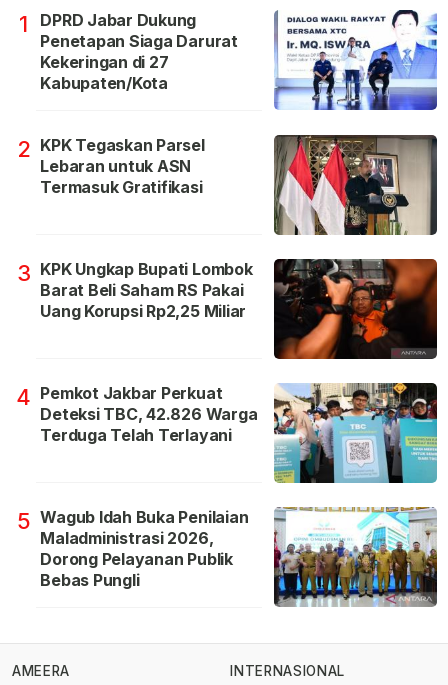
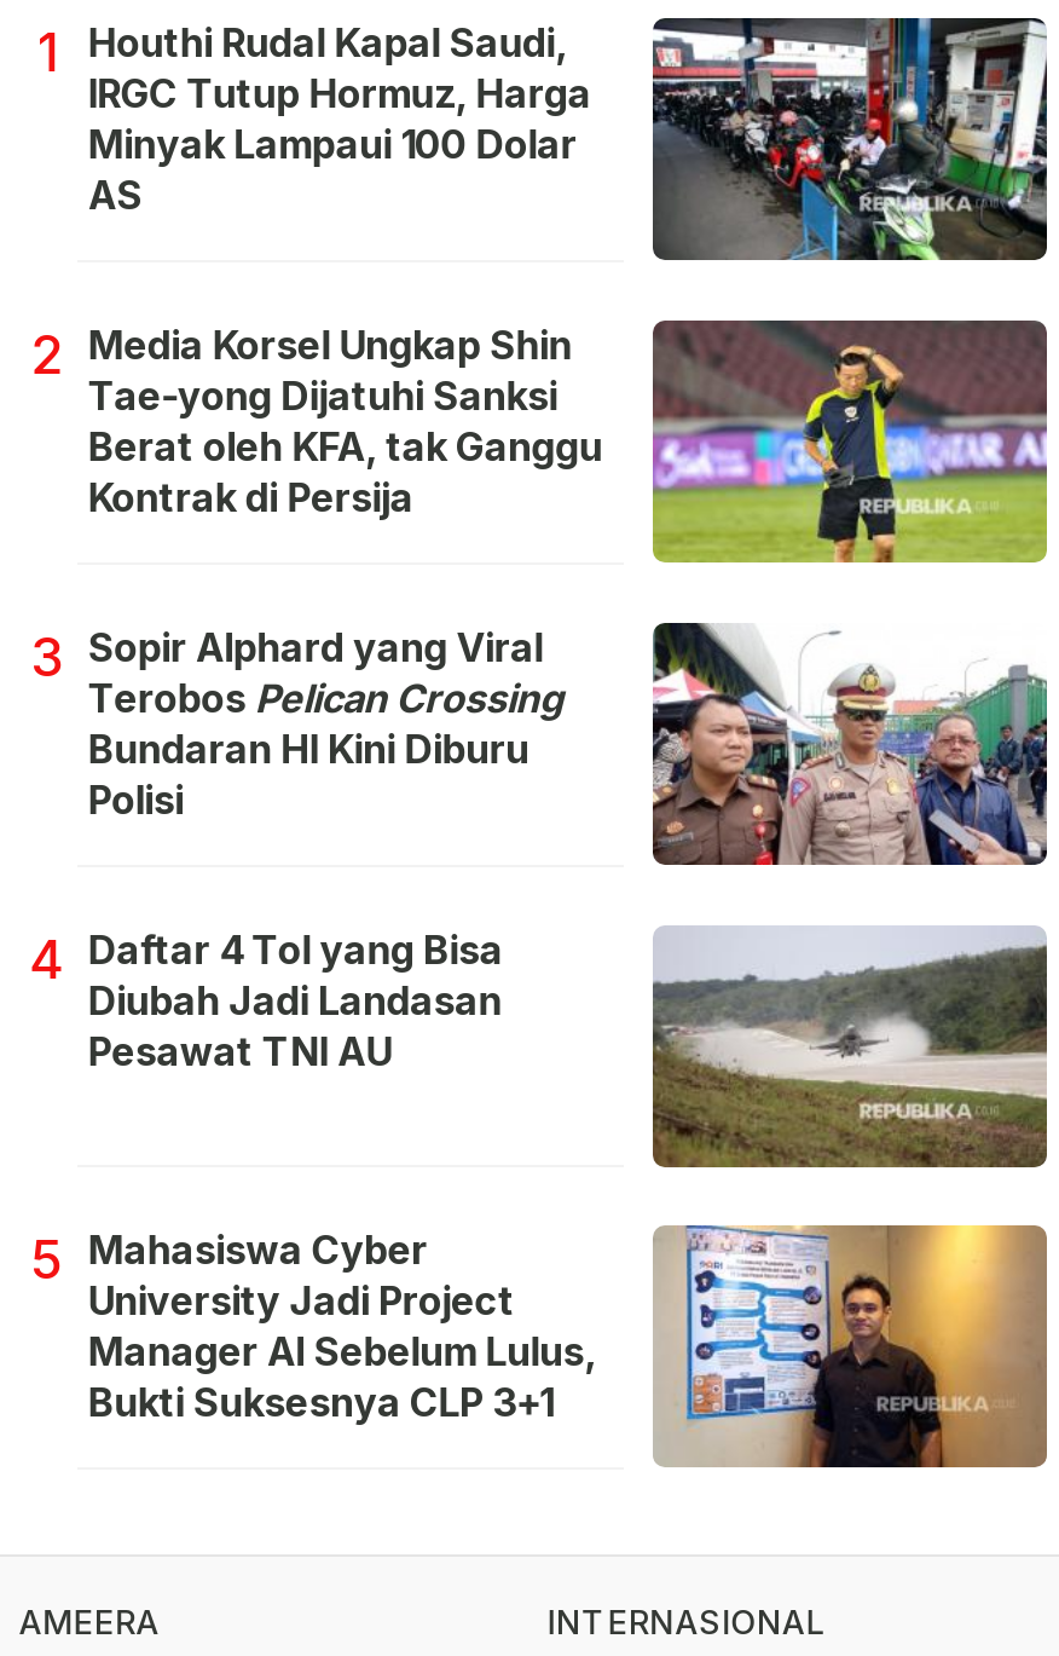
- [image]
- DPRD Jabar Dukung
- Penetapan Siaga Darurat
- Kekeringan di 27
- Kabupaten/Kota
+ [image]
+ Houthi Rudal Kapal Saudi,
+ IRGC Tutup Hormuz, Harga
+ Minyak Lampaui 100 Dolar
+ AS

- 2 KPK Tegaskan Parsel
- Lebaran untuk ASN
- Termasuk Gratifikasi
+ 2 Media Korsel Ungkap Shin
+ Tae-yong Dijatuhi Sanksi
+ Berat oleh KFA, tak Ganggu
+ Kontrak di Persija

- [image]
+ [image]

- [image]
- 3 KPK Ungkap Bupati Lombok
- Barat Beli Saham RS Pakai
- Uang Korupsi Rp2,25 Miliar
+ [image]
+ 3 Sopir Alphard yang Viral
+ Terobos Pelican Crossing
+ Bundaran HI Kini Diburu
+ Polisi

- 4 Pemkot Jakbar Perkuat
- Deteksi TBC, 42.826 Warga
- Terduga Telah Terlayani
+ 4 Daftar 4 Tol yang Bisa
+ Diubah Jadi Landasan
+ Pesawat TNI AU

- [image]
+ [image]

- [image]
- 5 Wagub Idah Buka Penilaian
- Maladministrasi 2026,
- Dorong Pelayanan Publik
- Bebas Pungli
+ [image]
+ 5 Mahasiswa Cyber
+ University Jadi Project
+ Manager AI Sebelum Lulus,
+ Bukti Suksesnya CLP 3+1
